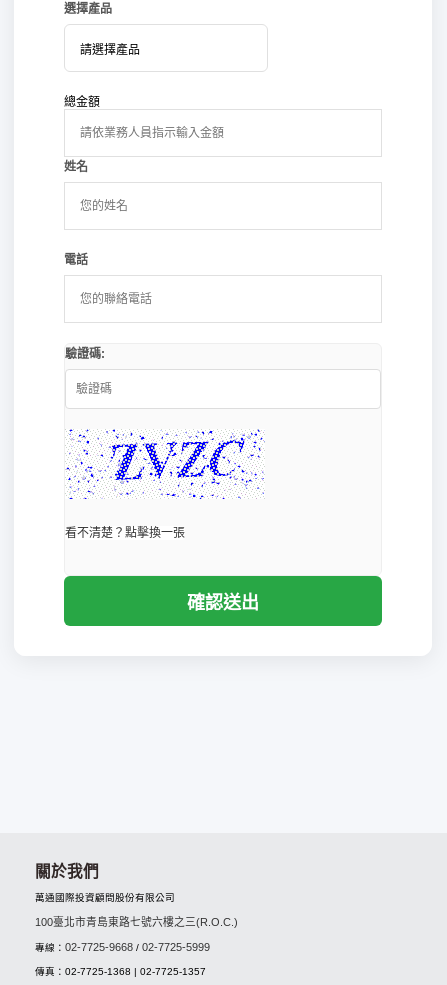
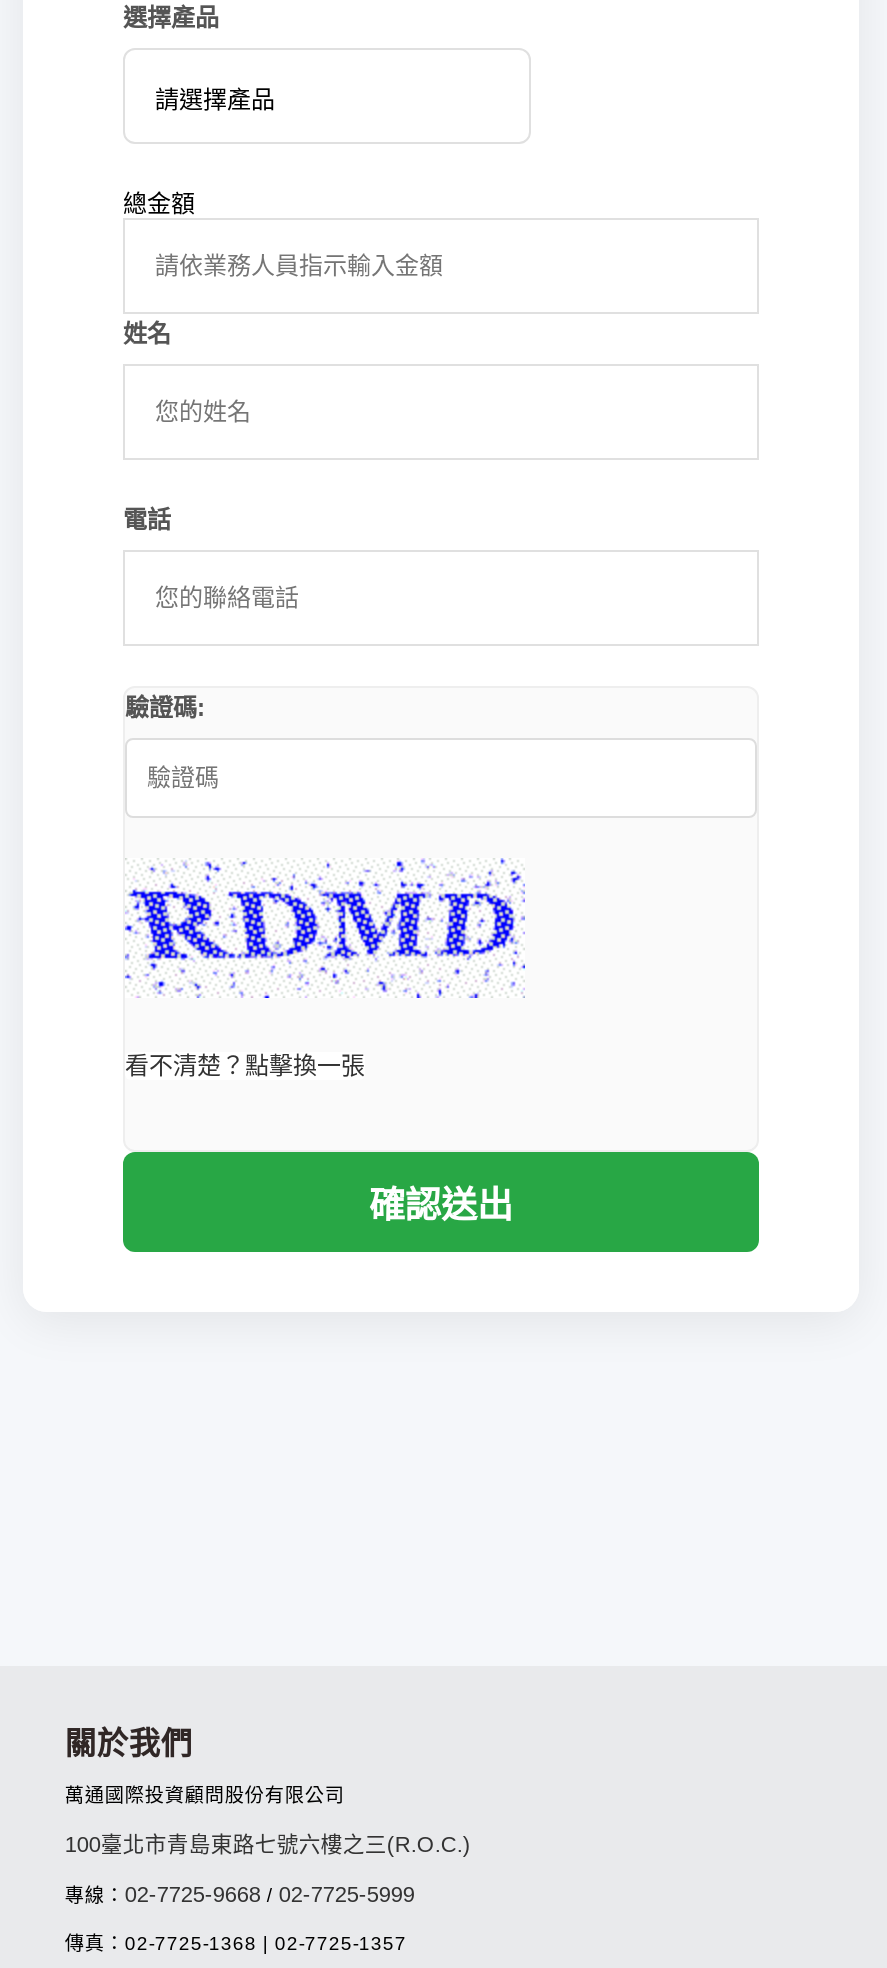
- [image]
+ [image]
